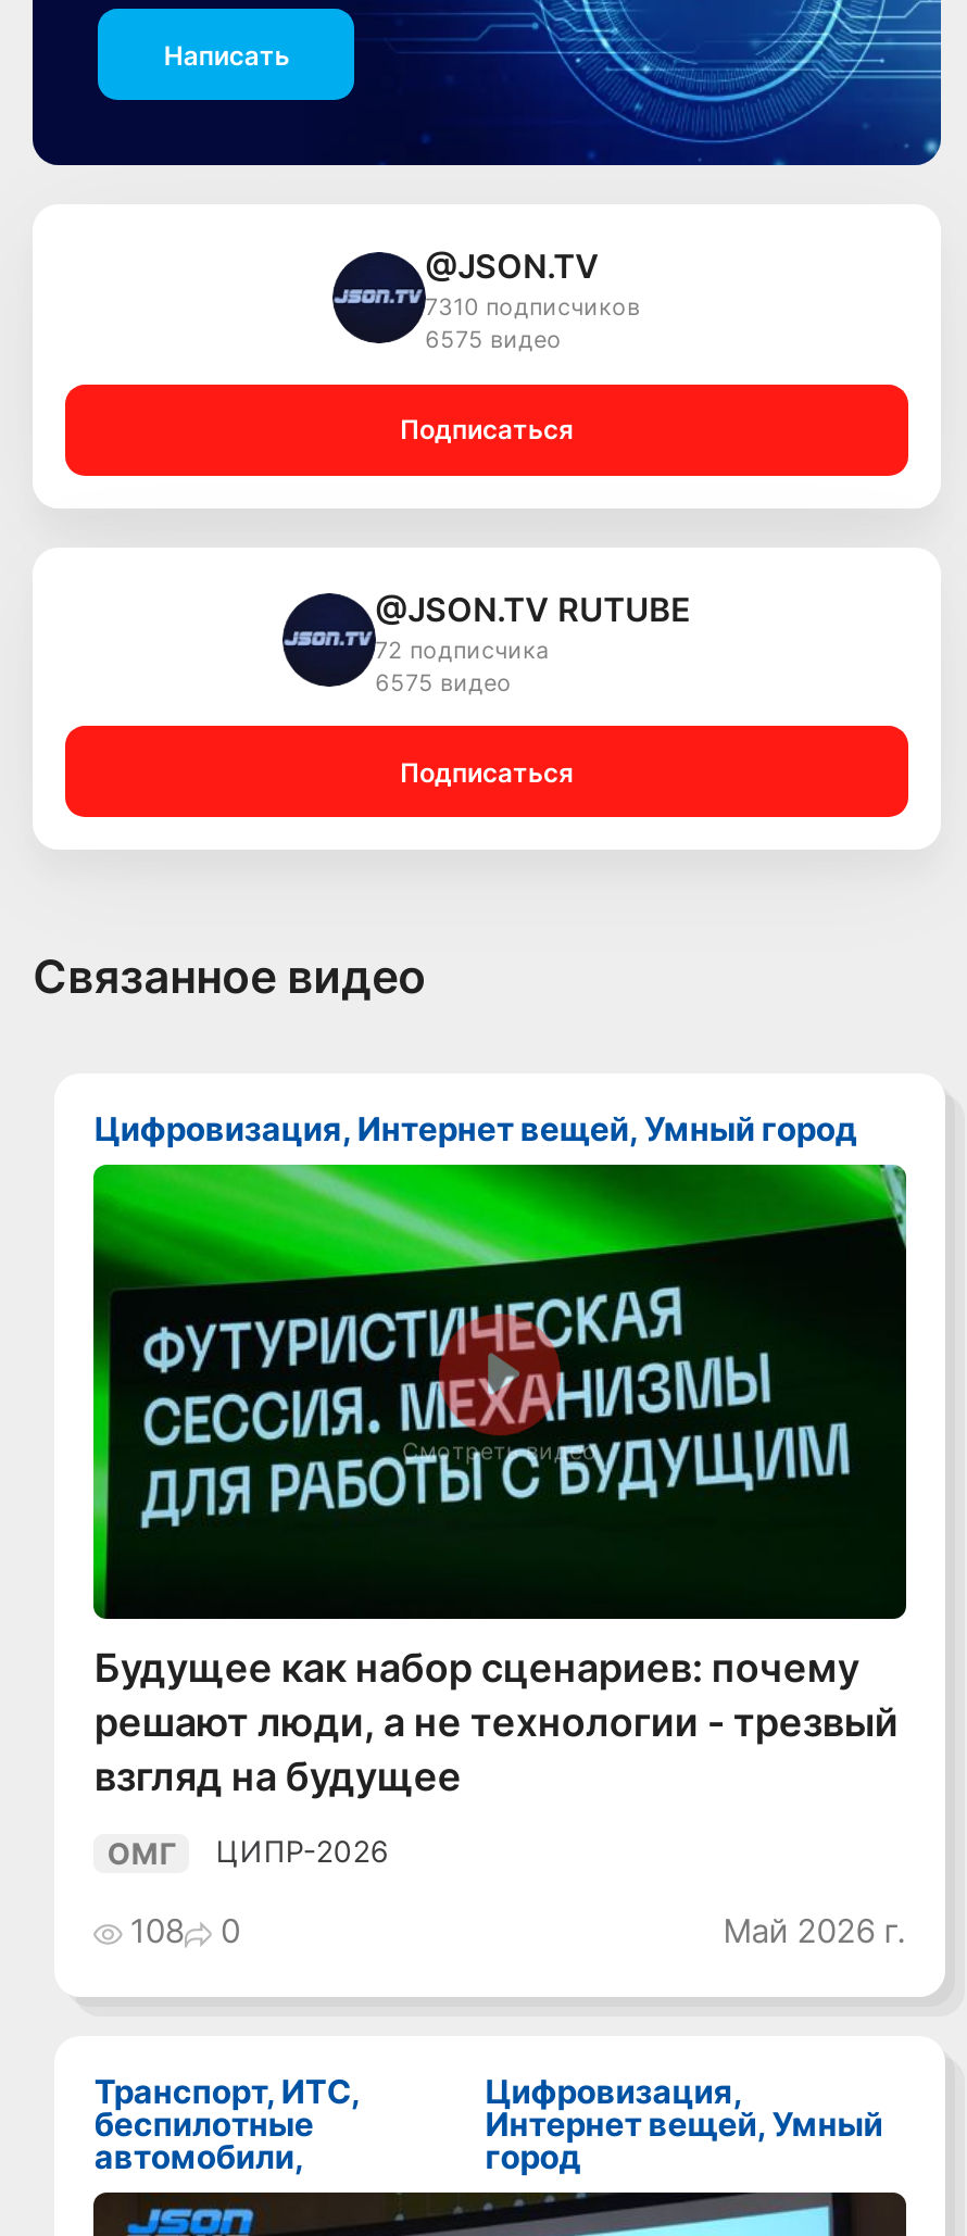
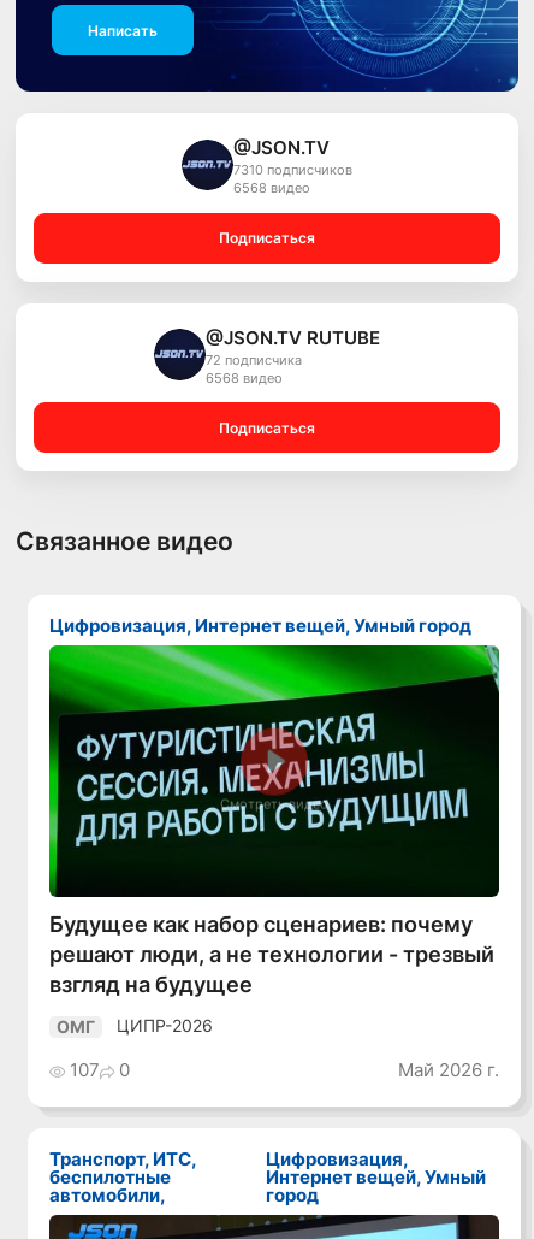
- 6575 видео
+ 6568 видео

- 6575 видео
+ 6568 видео

- 108 0
+ 107 0
